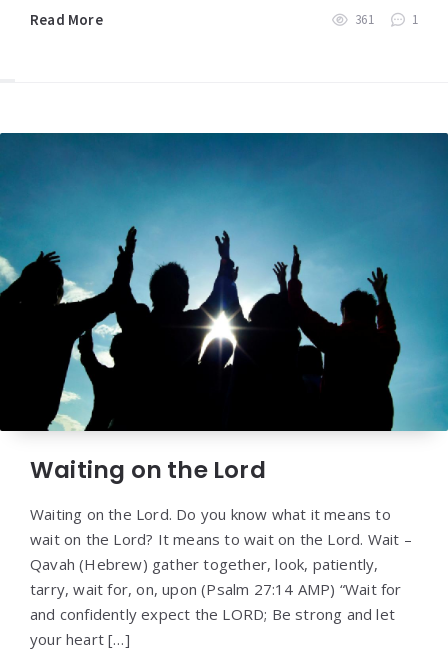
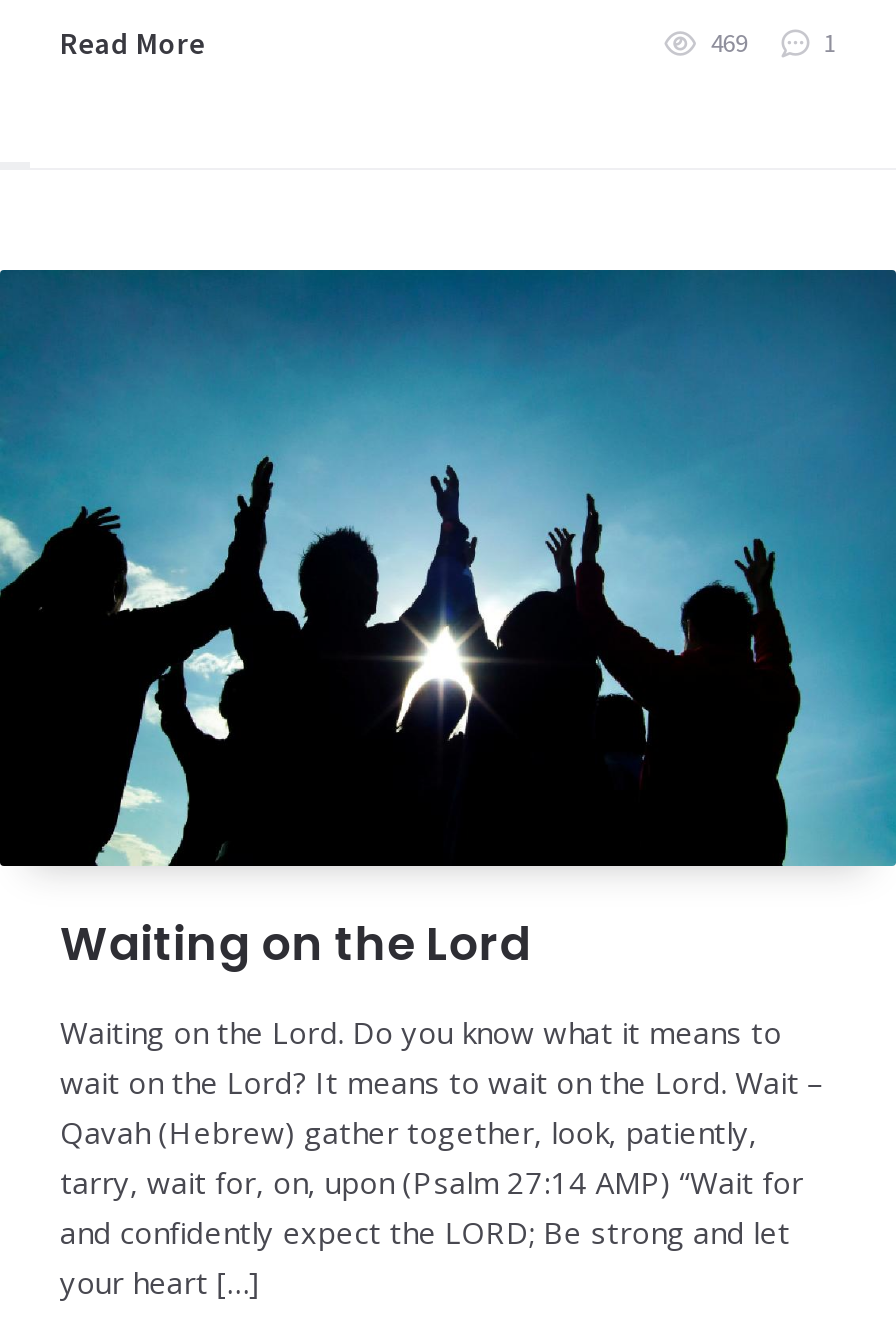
- 361
+ 469
